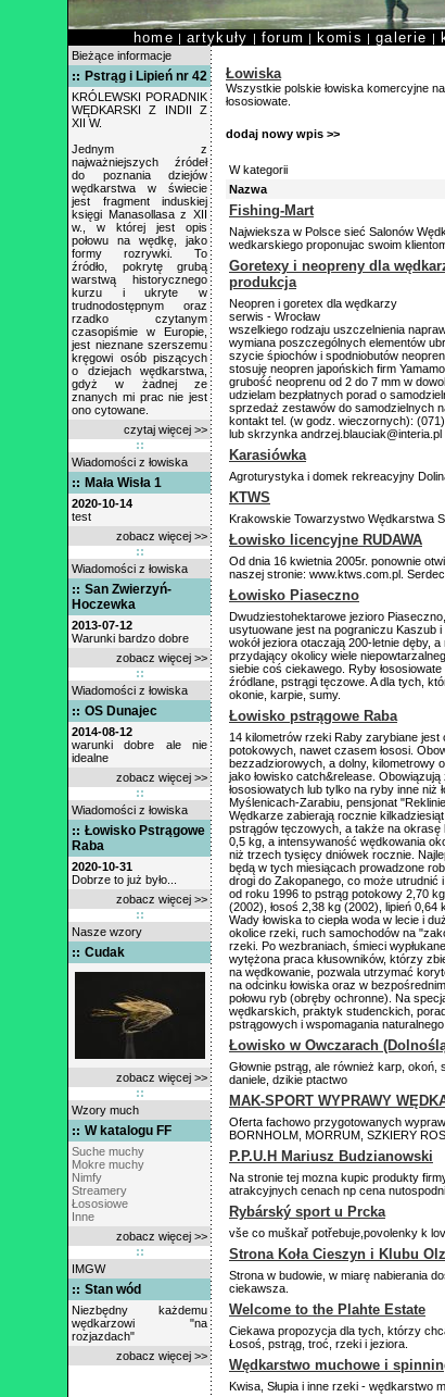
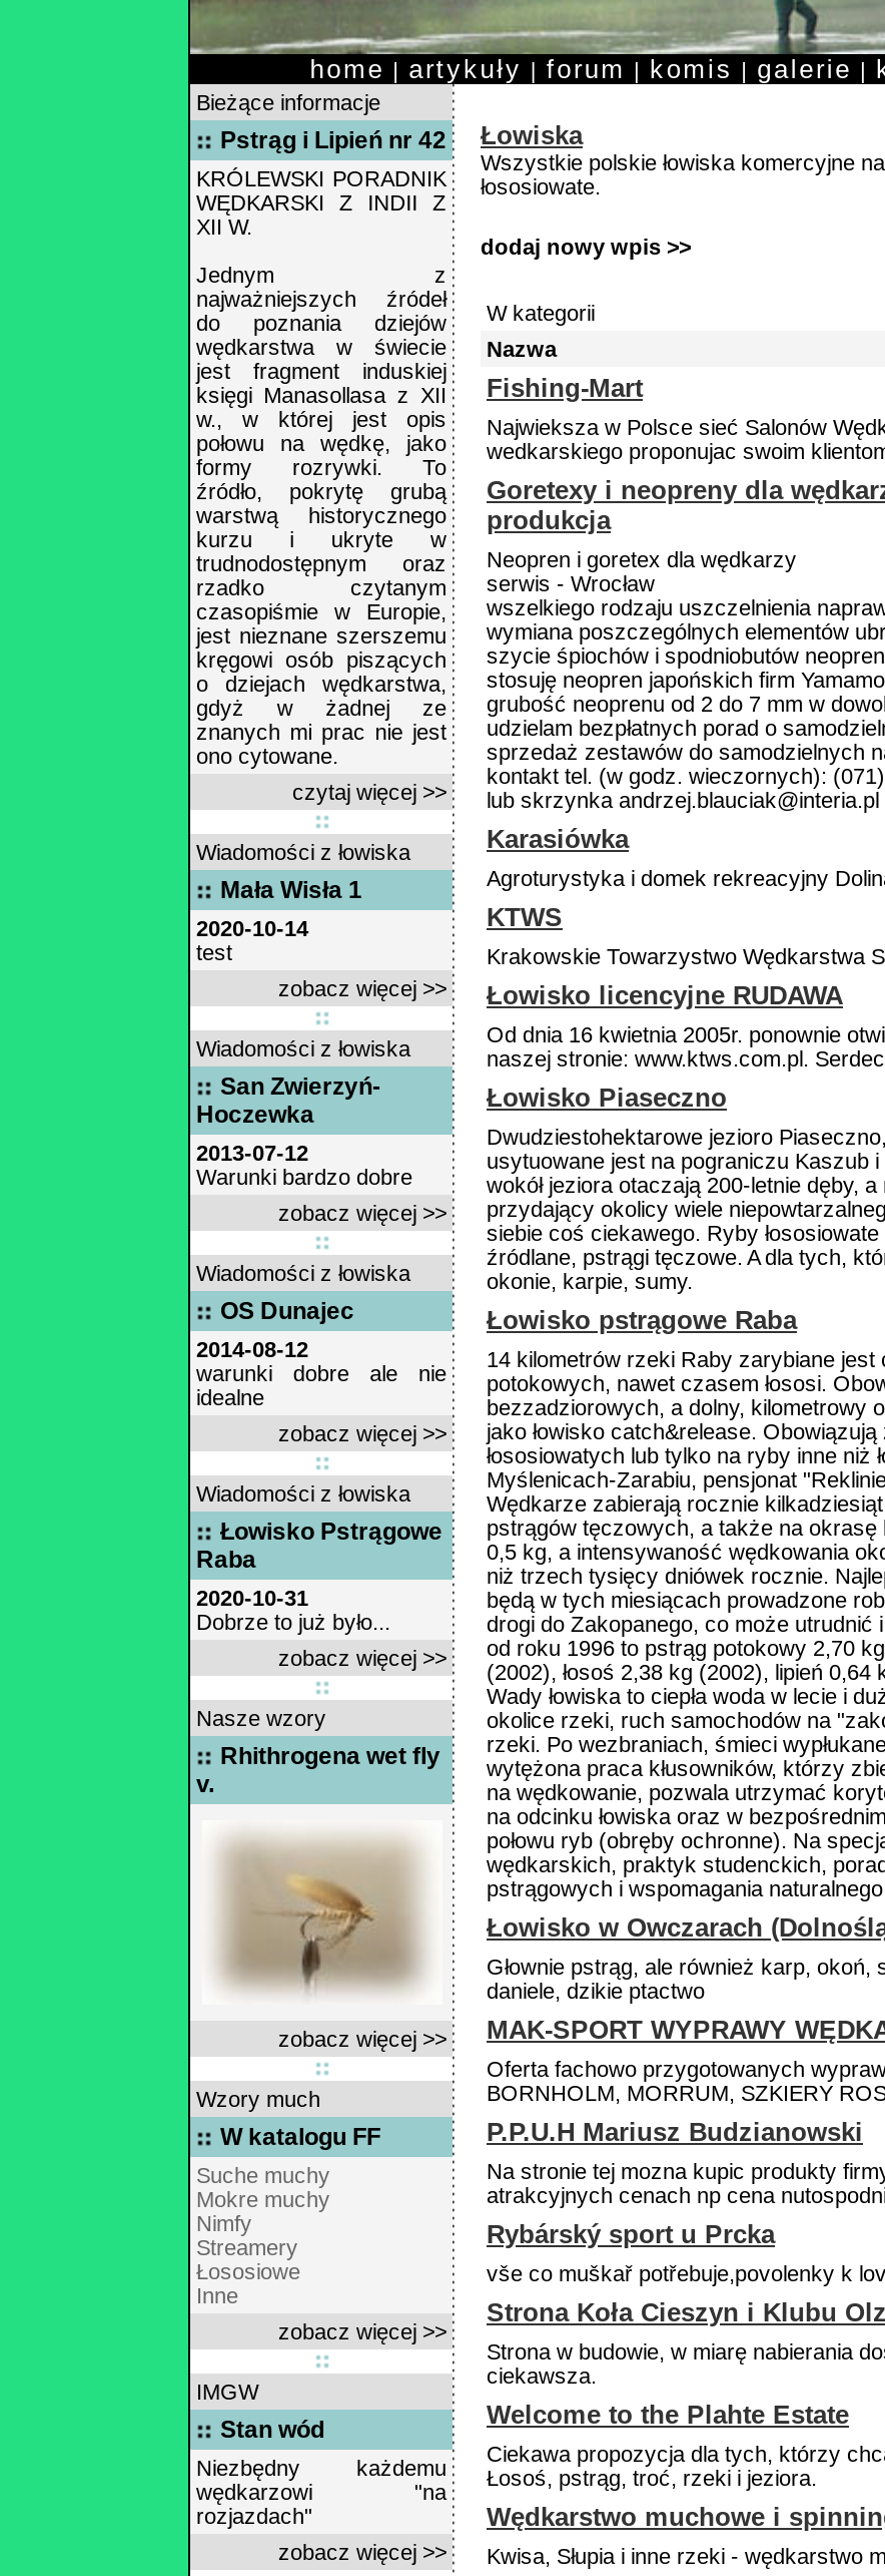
- Cudak
+ Rhithrogena wet fly
+ v.

- [image]
+ [image]

moved down: zobacz więcej >> | Wzory much | W katalogu FF | ... | rozjazdach" | zobacz więcej >>
